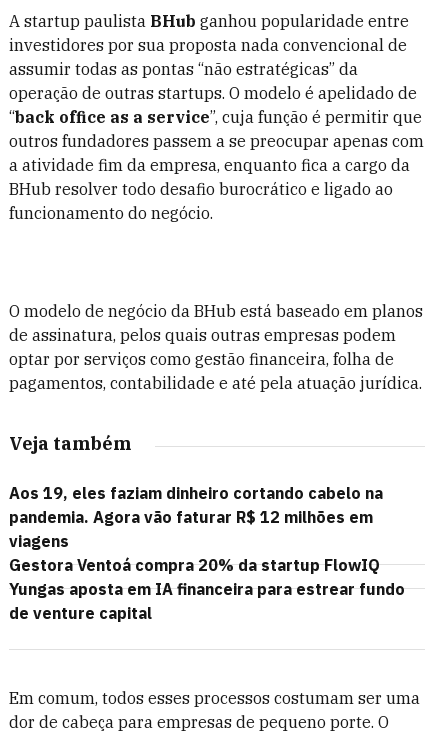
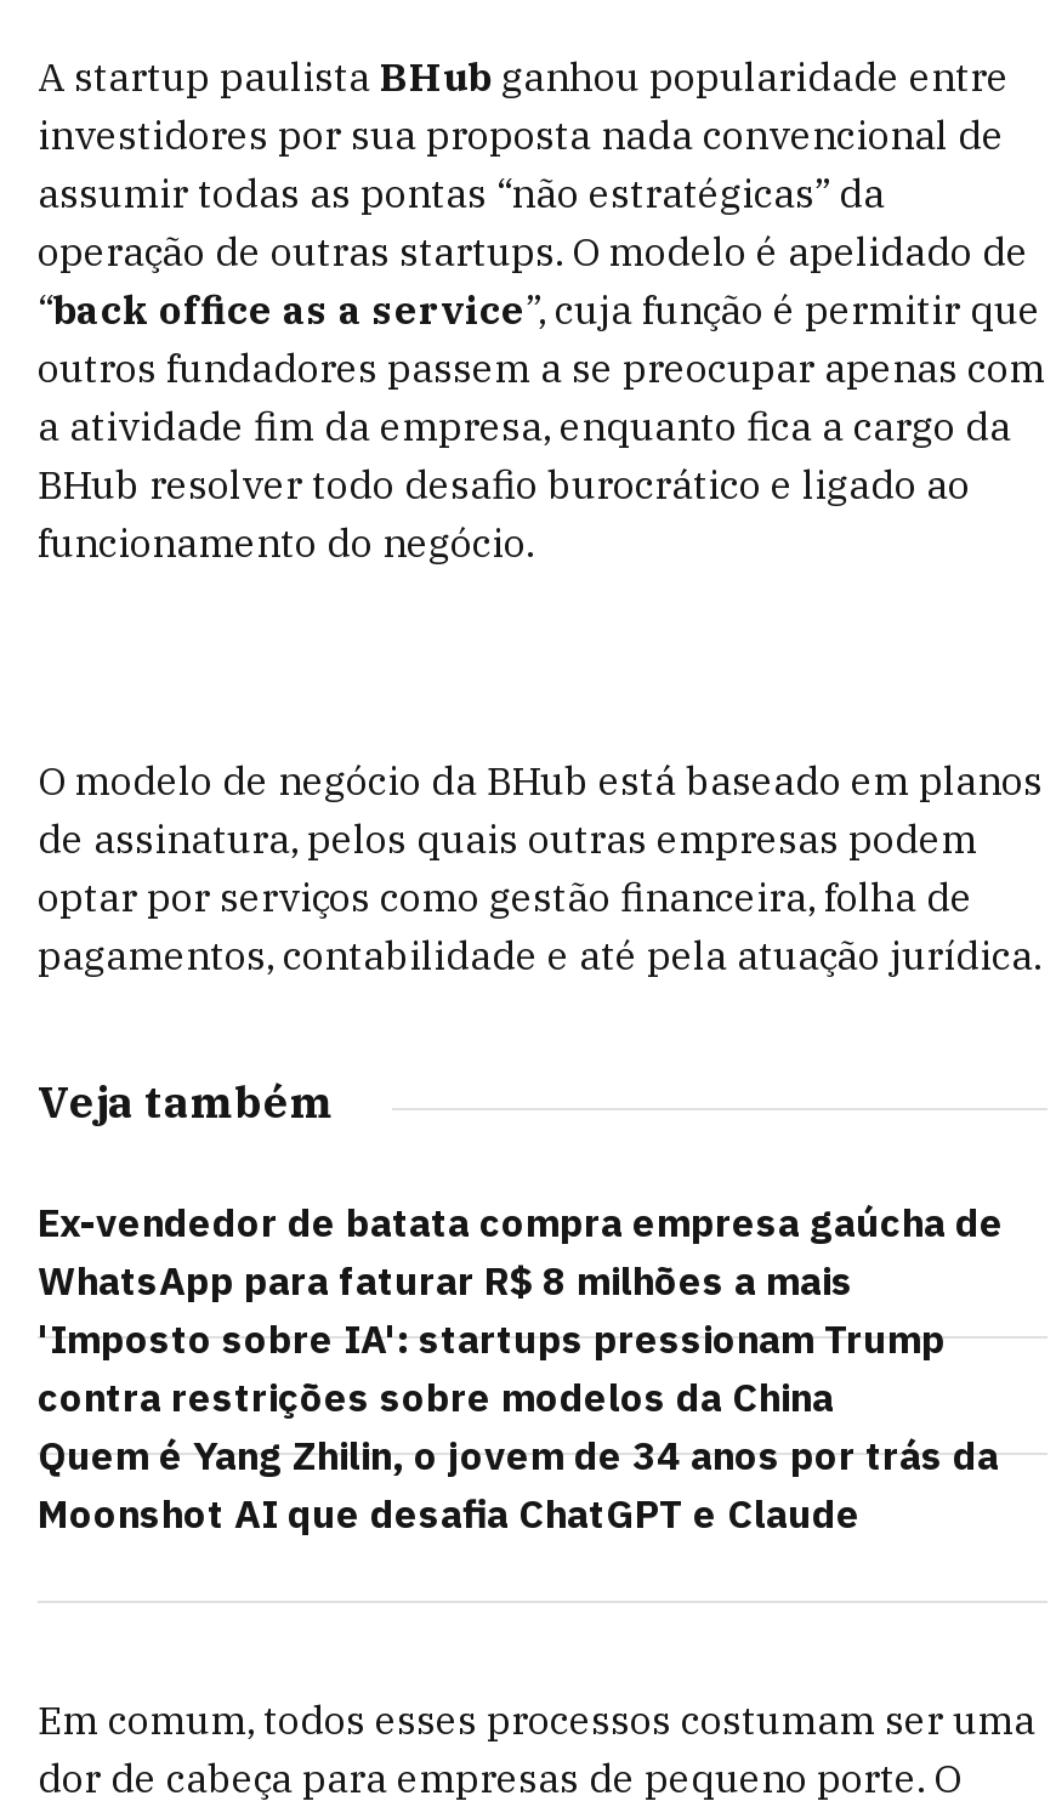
- Aos 19, eles faziam dinheiro cortando cabelo na
- pandemia. Agora vão faturar R$ 12 milhões em
- viagens
- Gestora Ventoá compra 20% da startup FlowIQ
- Yungas aposta em IA financeira para estrear fundo
- de venture capital
+ Ex-vendedor de batata compra empresa gaúcha de
+ WhatsApp para faturar R$ 8 milhões a mais
+ 'Imposto sobre IA': startups pressionam Trump
+ contra restrições sobre modelos da China
+ Quem é Yang Zhilin, o jovem de 34 anos por trás da
+ Moonshot AI que desafia ChatGPT e Claude
